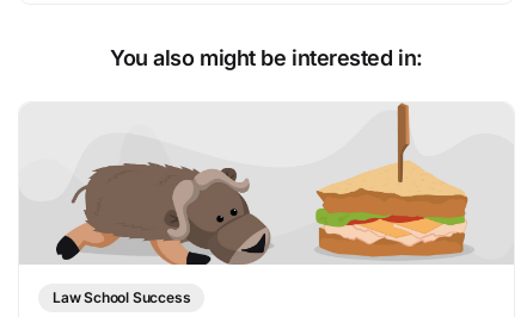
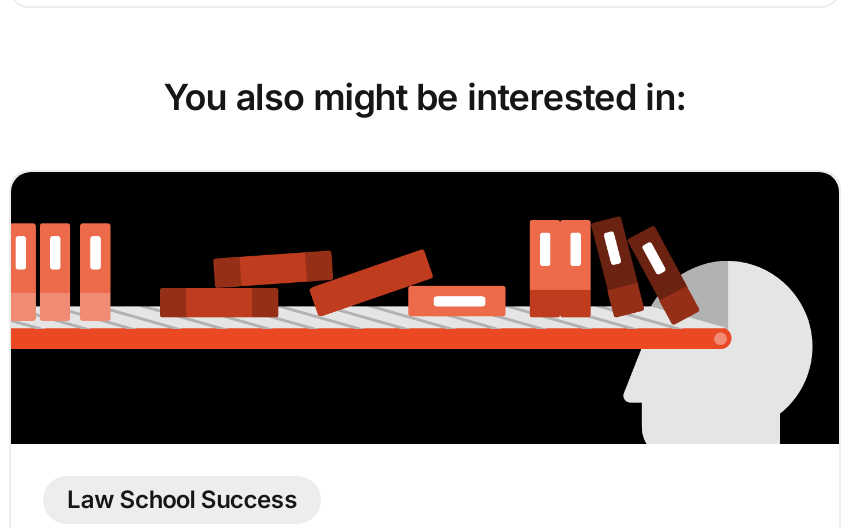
- [image]
+ [image]
